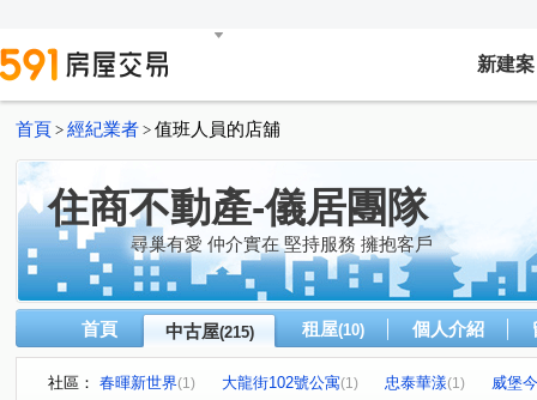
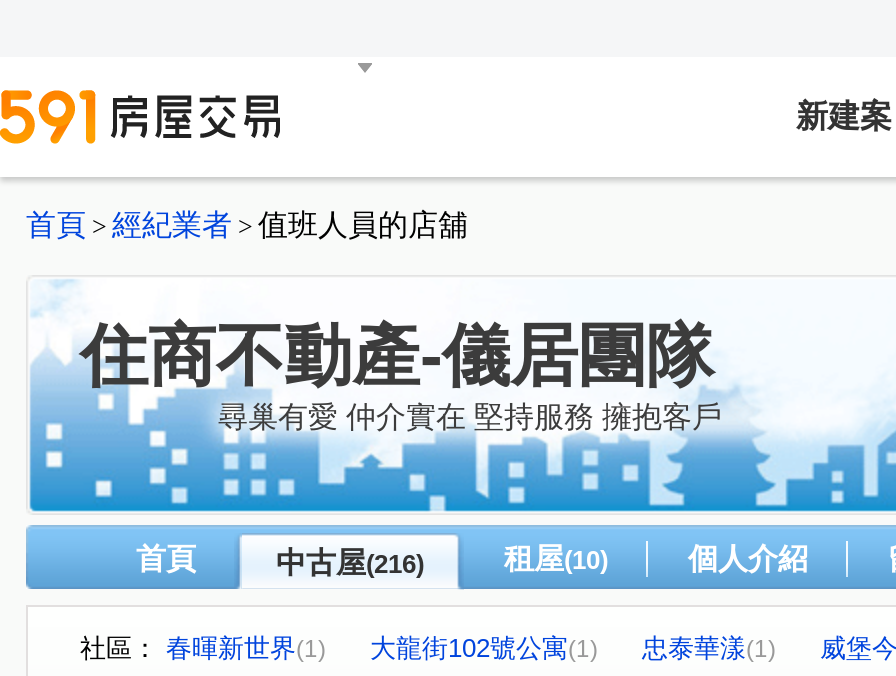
- 中古屋(215)
+ 中古屋(216)
